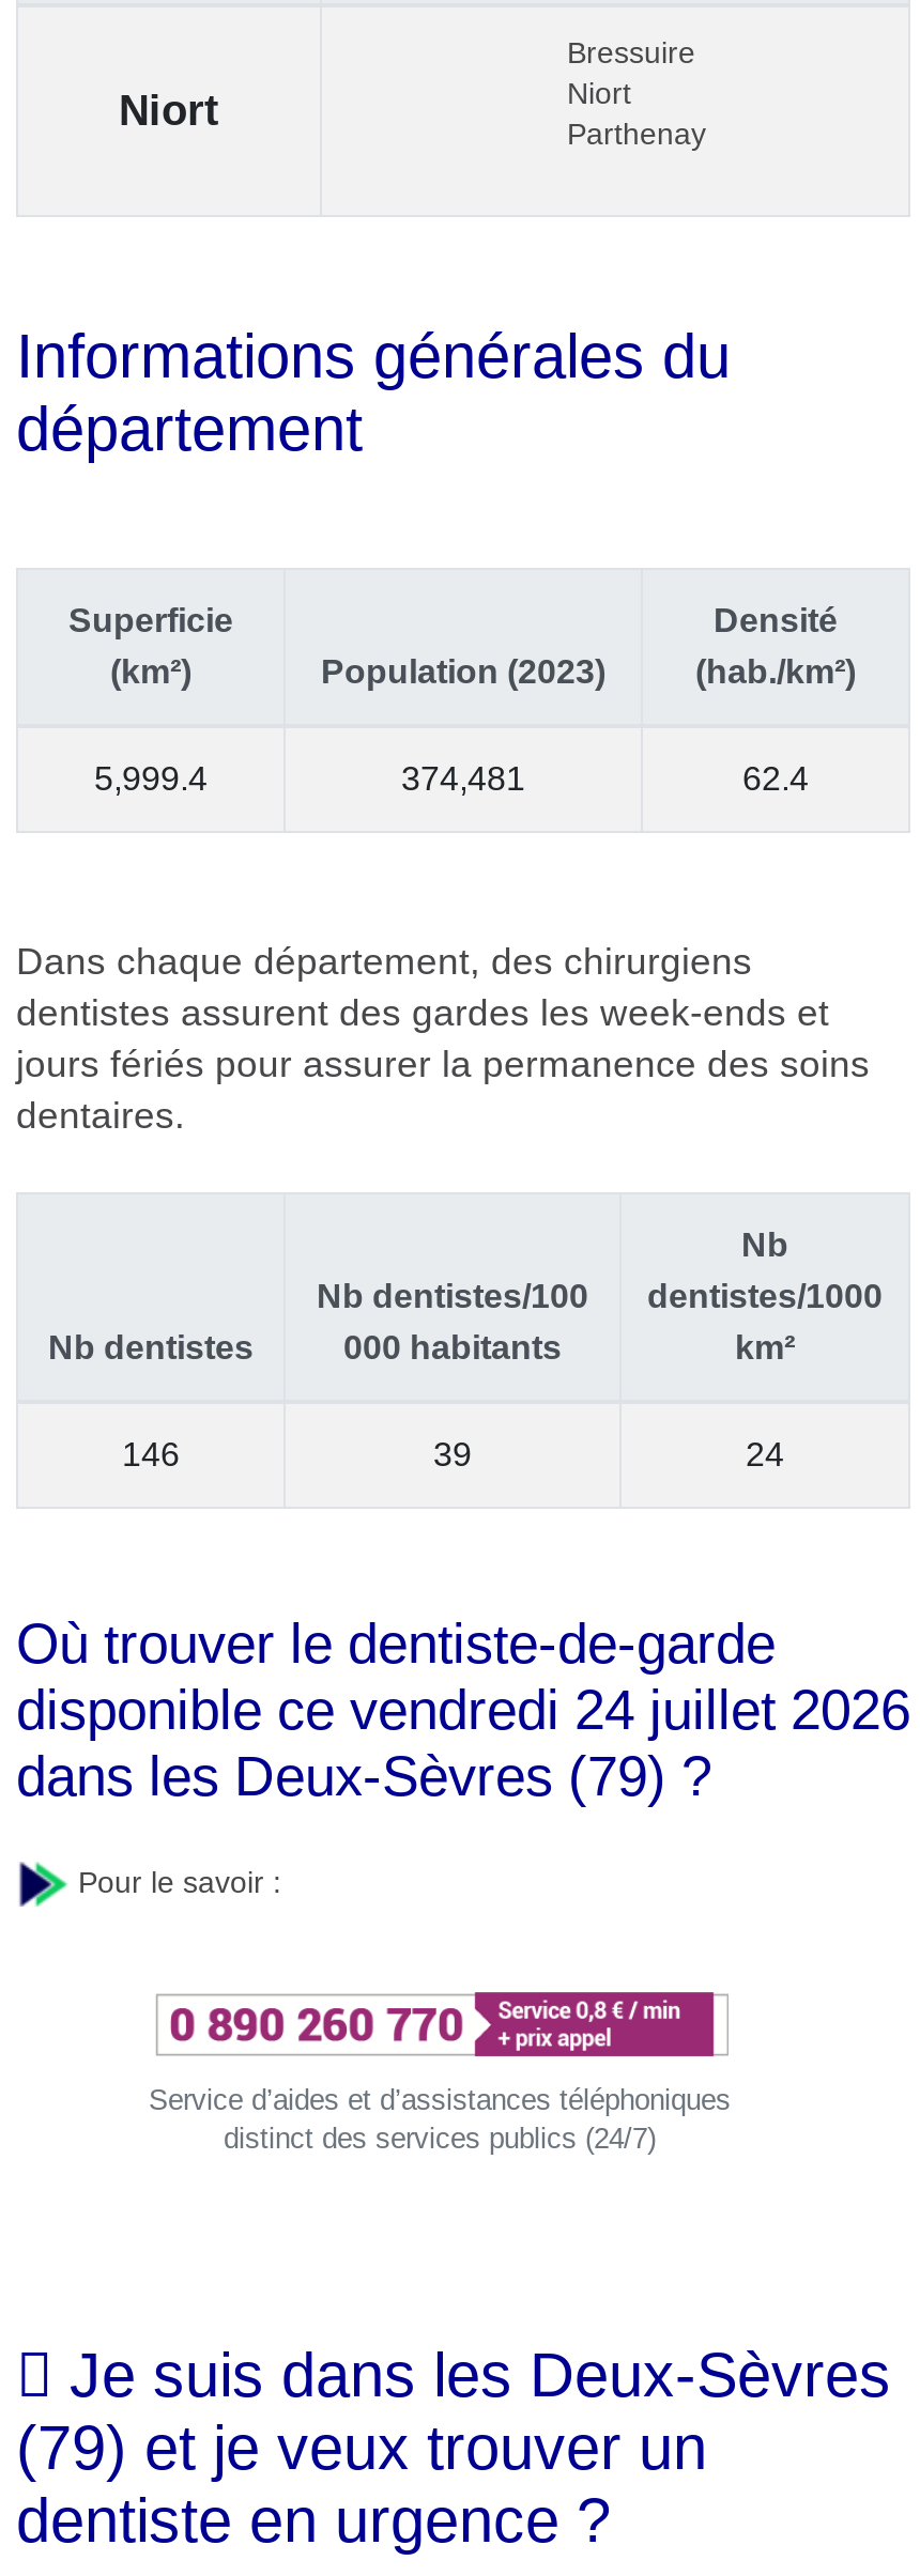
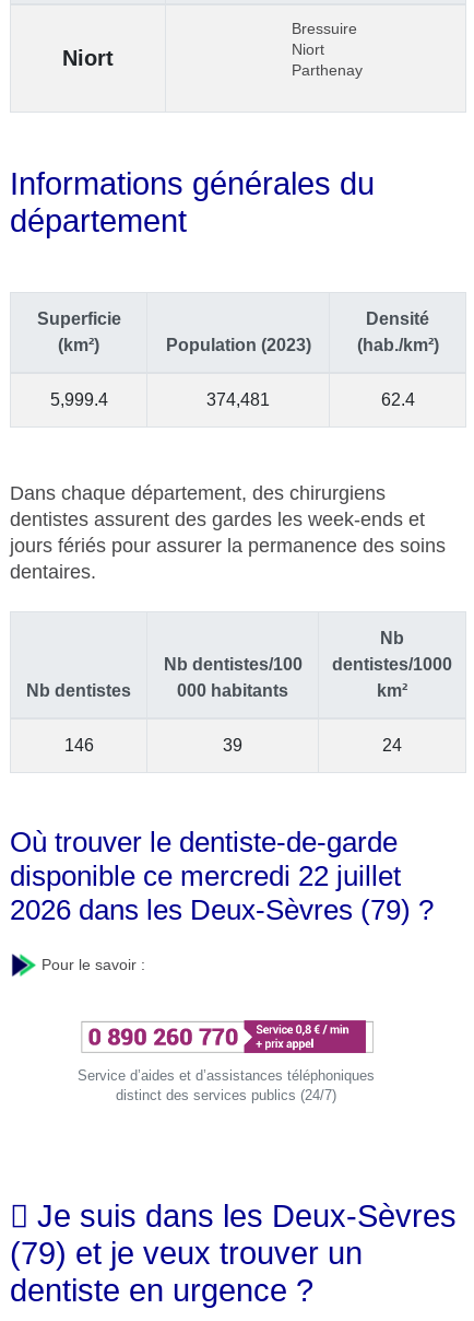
- disponible ce vendredi 24 juillet 2026
- dans les Deux-Sèvres (79) ?
+ disponible ce mercredi 22 juillet
+ 2026 dans les Deux-Sèvres (79) ?
